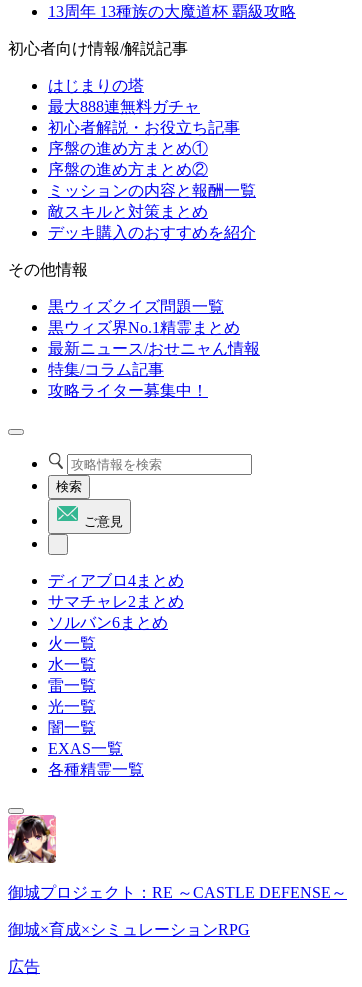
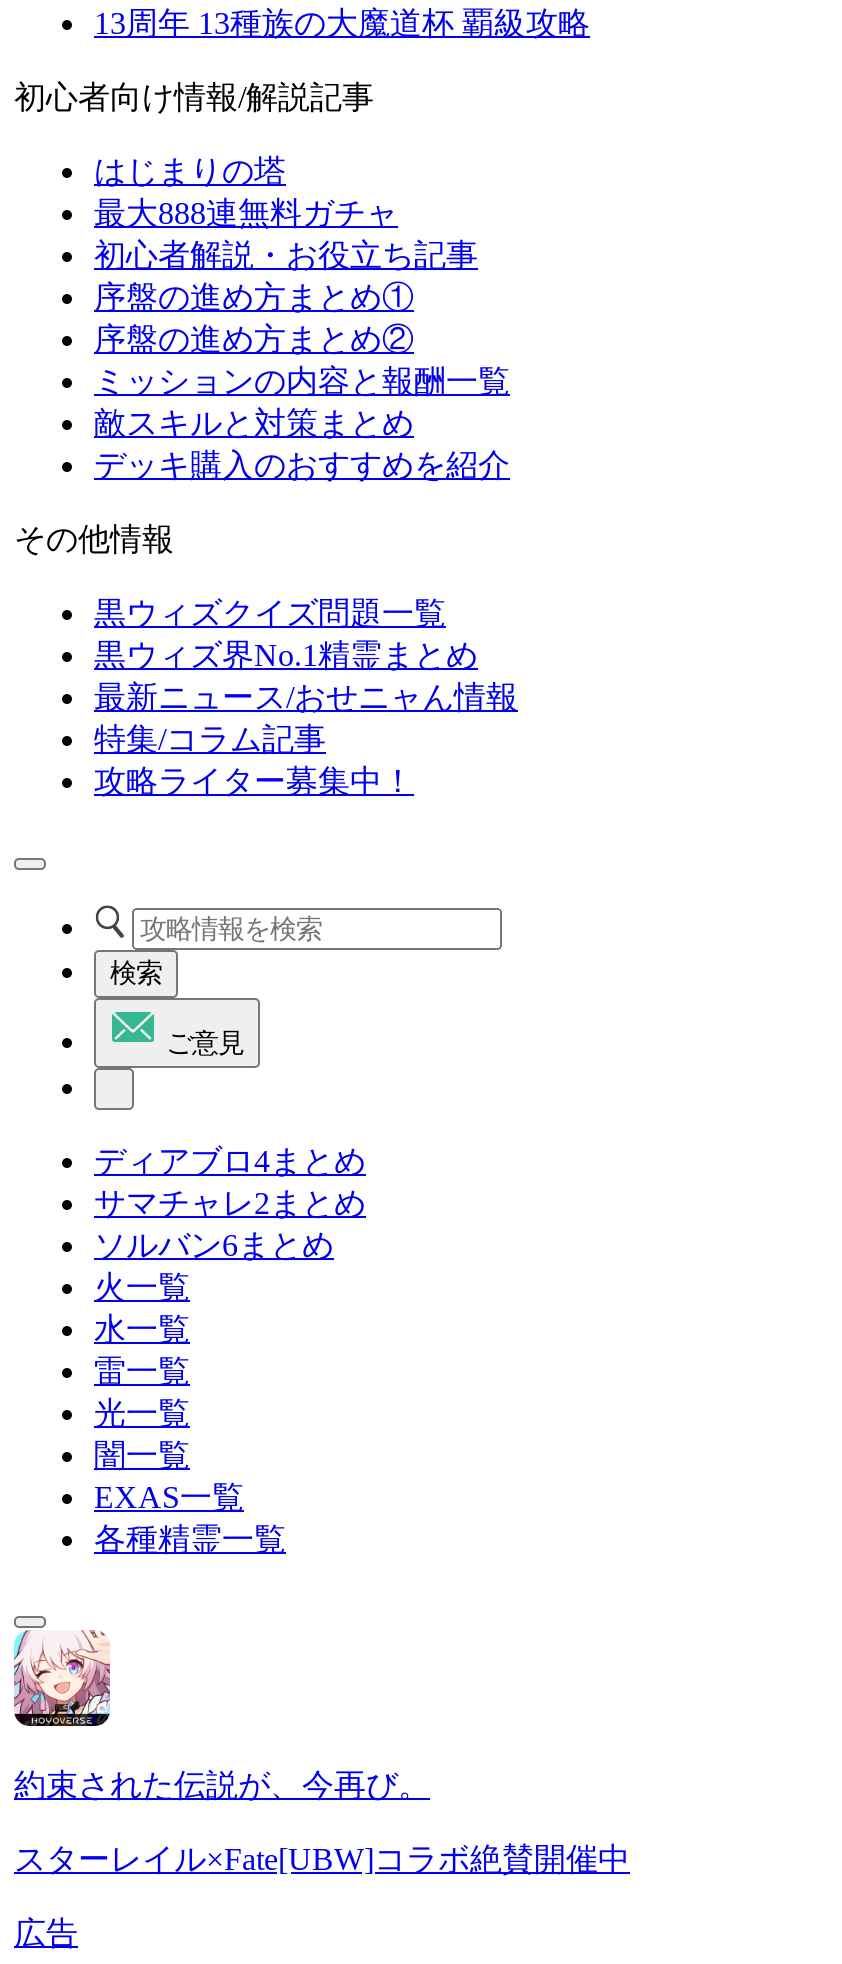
- [image]
- 御城プロジェクト：RE ～CASTLE DEFENSE～
+ [image]
+ 約束された伝説が、今再び。

- 御城×育成×シミュレーションRPG
+ スターレイル×Fate[UBW]コラボ絶賛開催中
